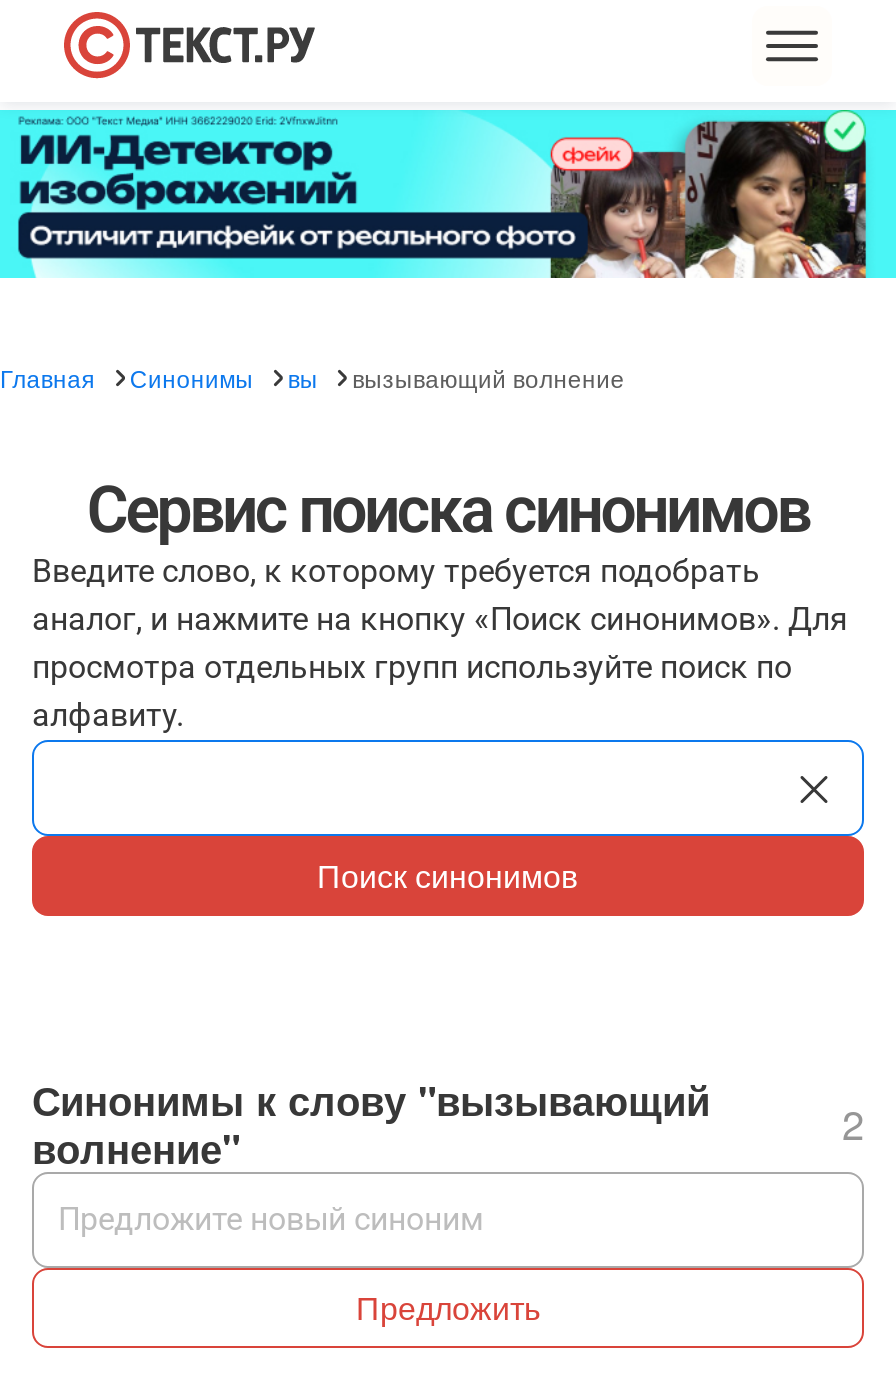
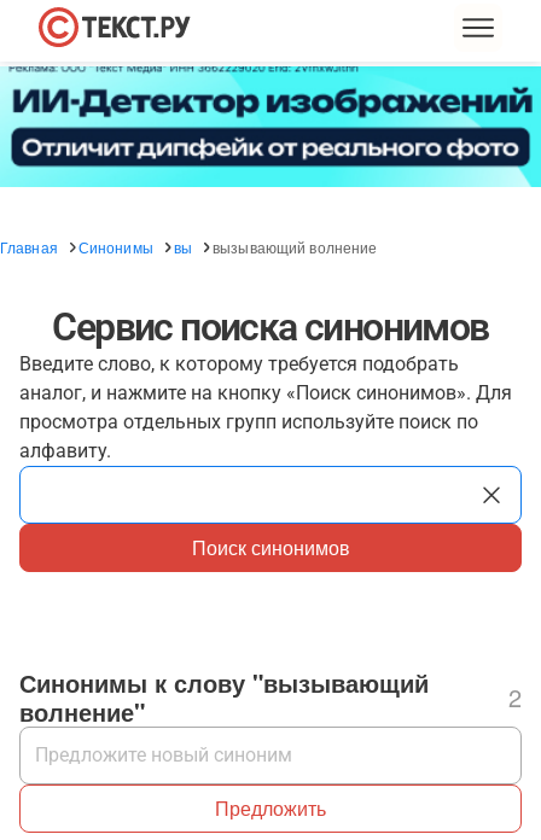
- [image]
+ [image]
